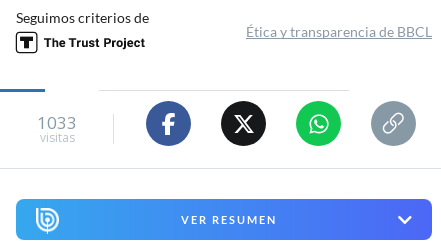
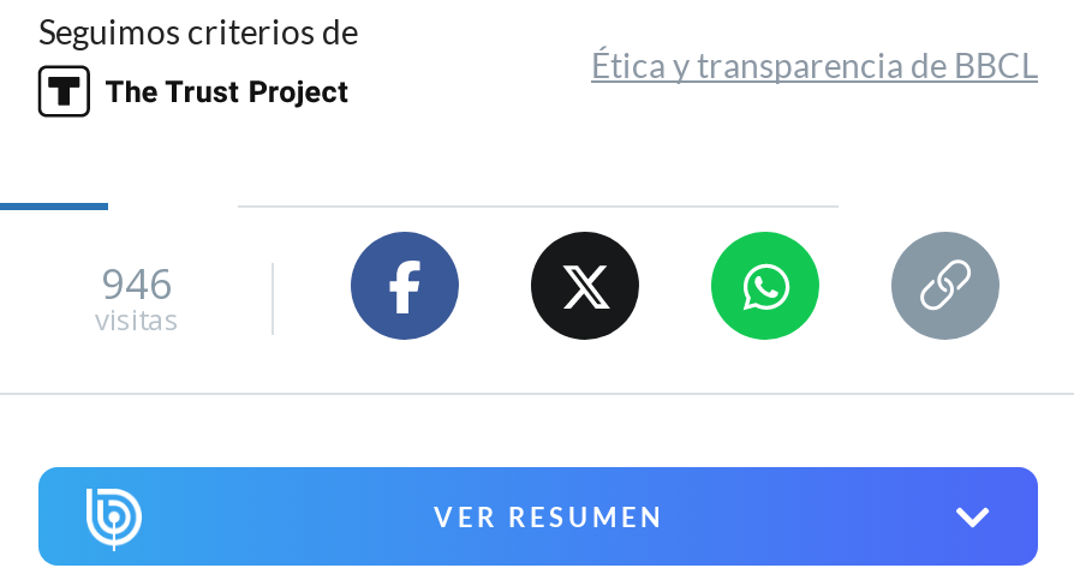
- 1033
+ 946
